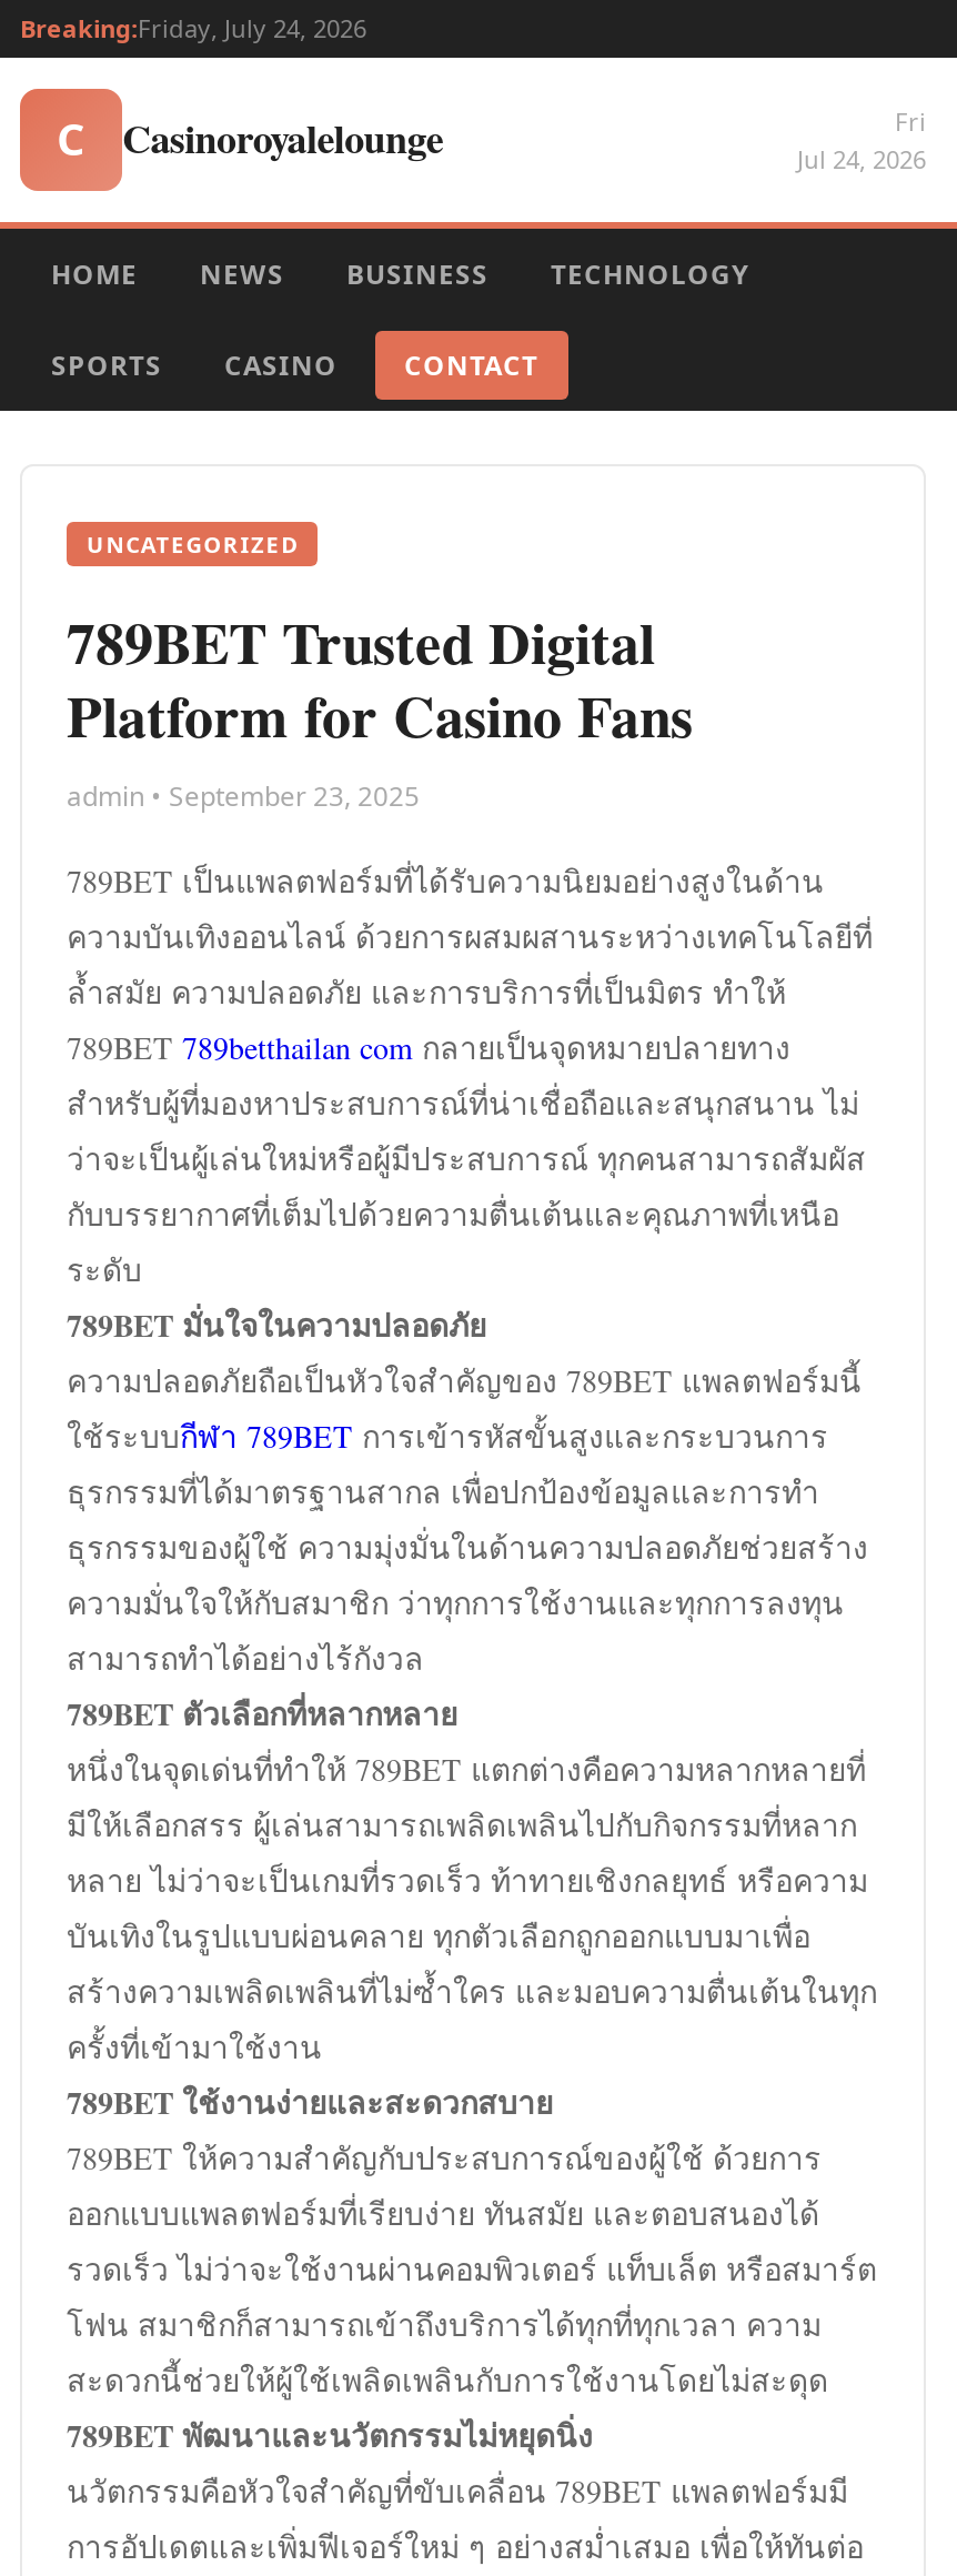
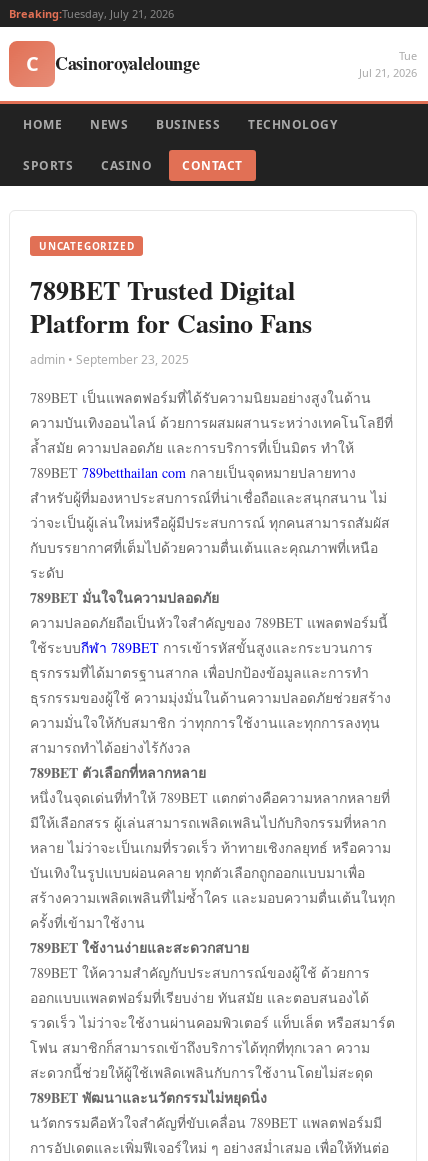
- Breaking:Friday, July 24, 2026
+ Breaking:Tuesday, July 21, 2026

- Fri
- Jul 24, 2026
+ Tue
+ Jul 21, 2026
